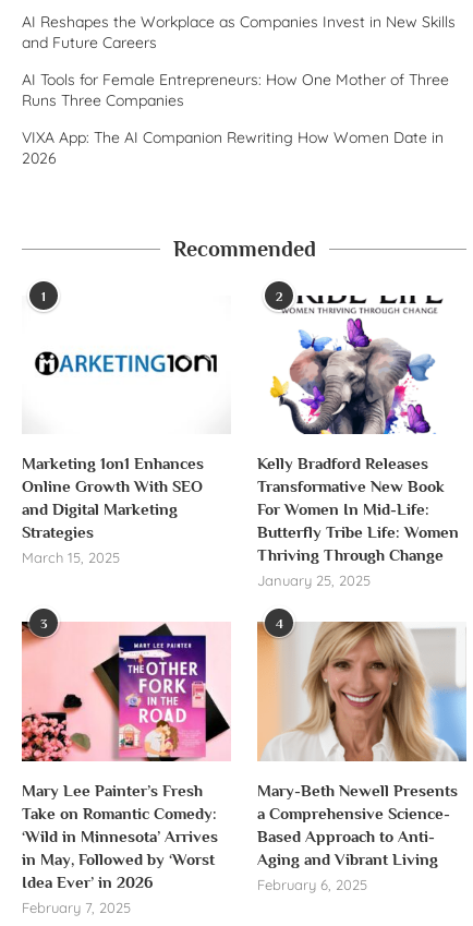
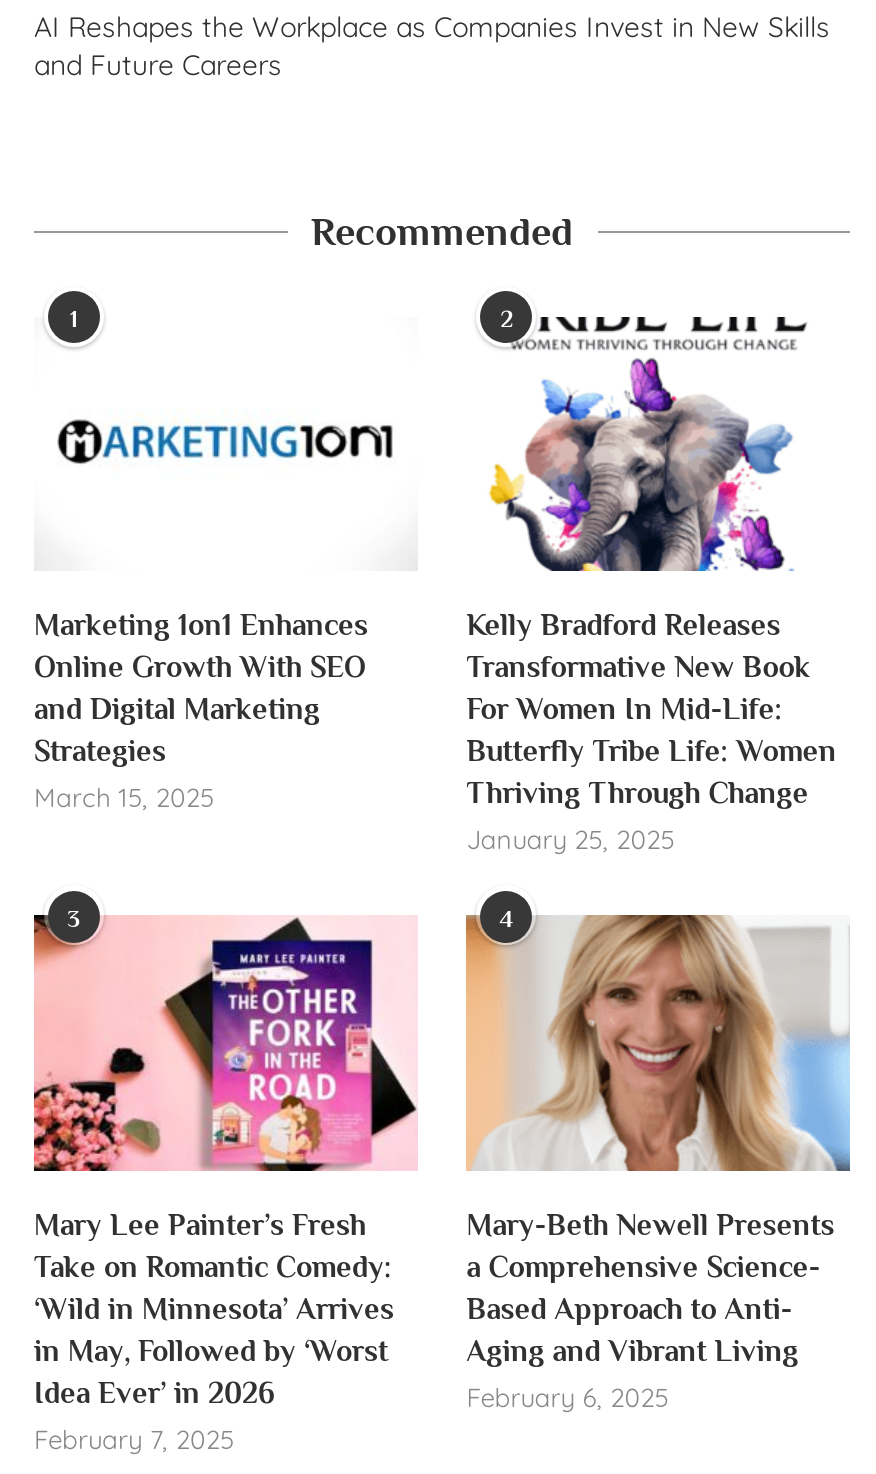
- AI Tools for Female Entrepreneurs: How One Mother of Three
- Runs Three Companies
- VIXA App: The AI Companion Rewriting How Women Date in
- 2026
